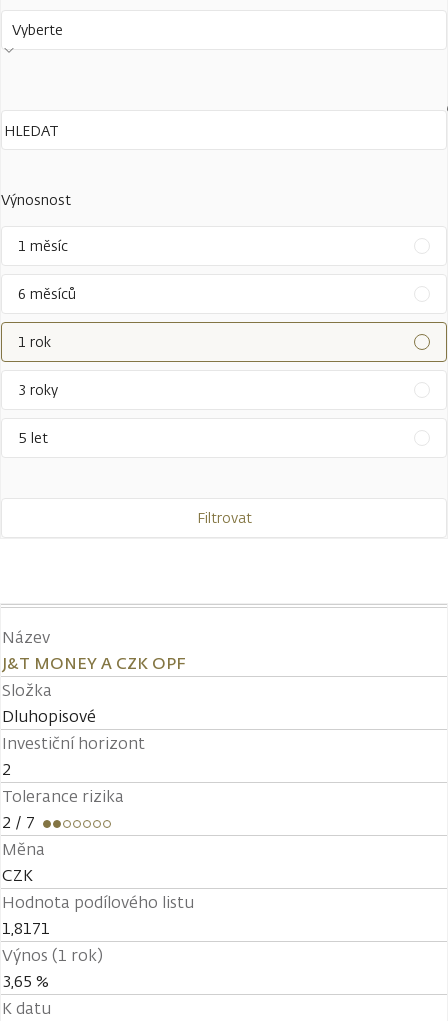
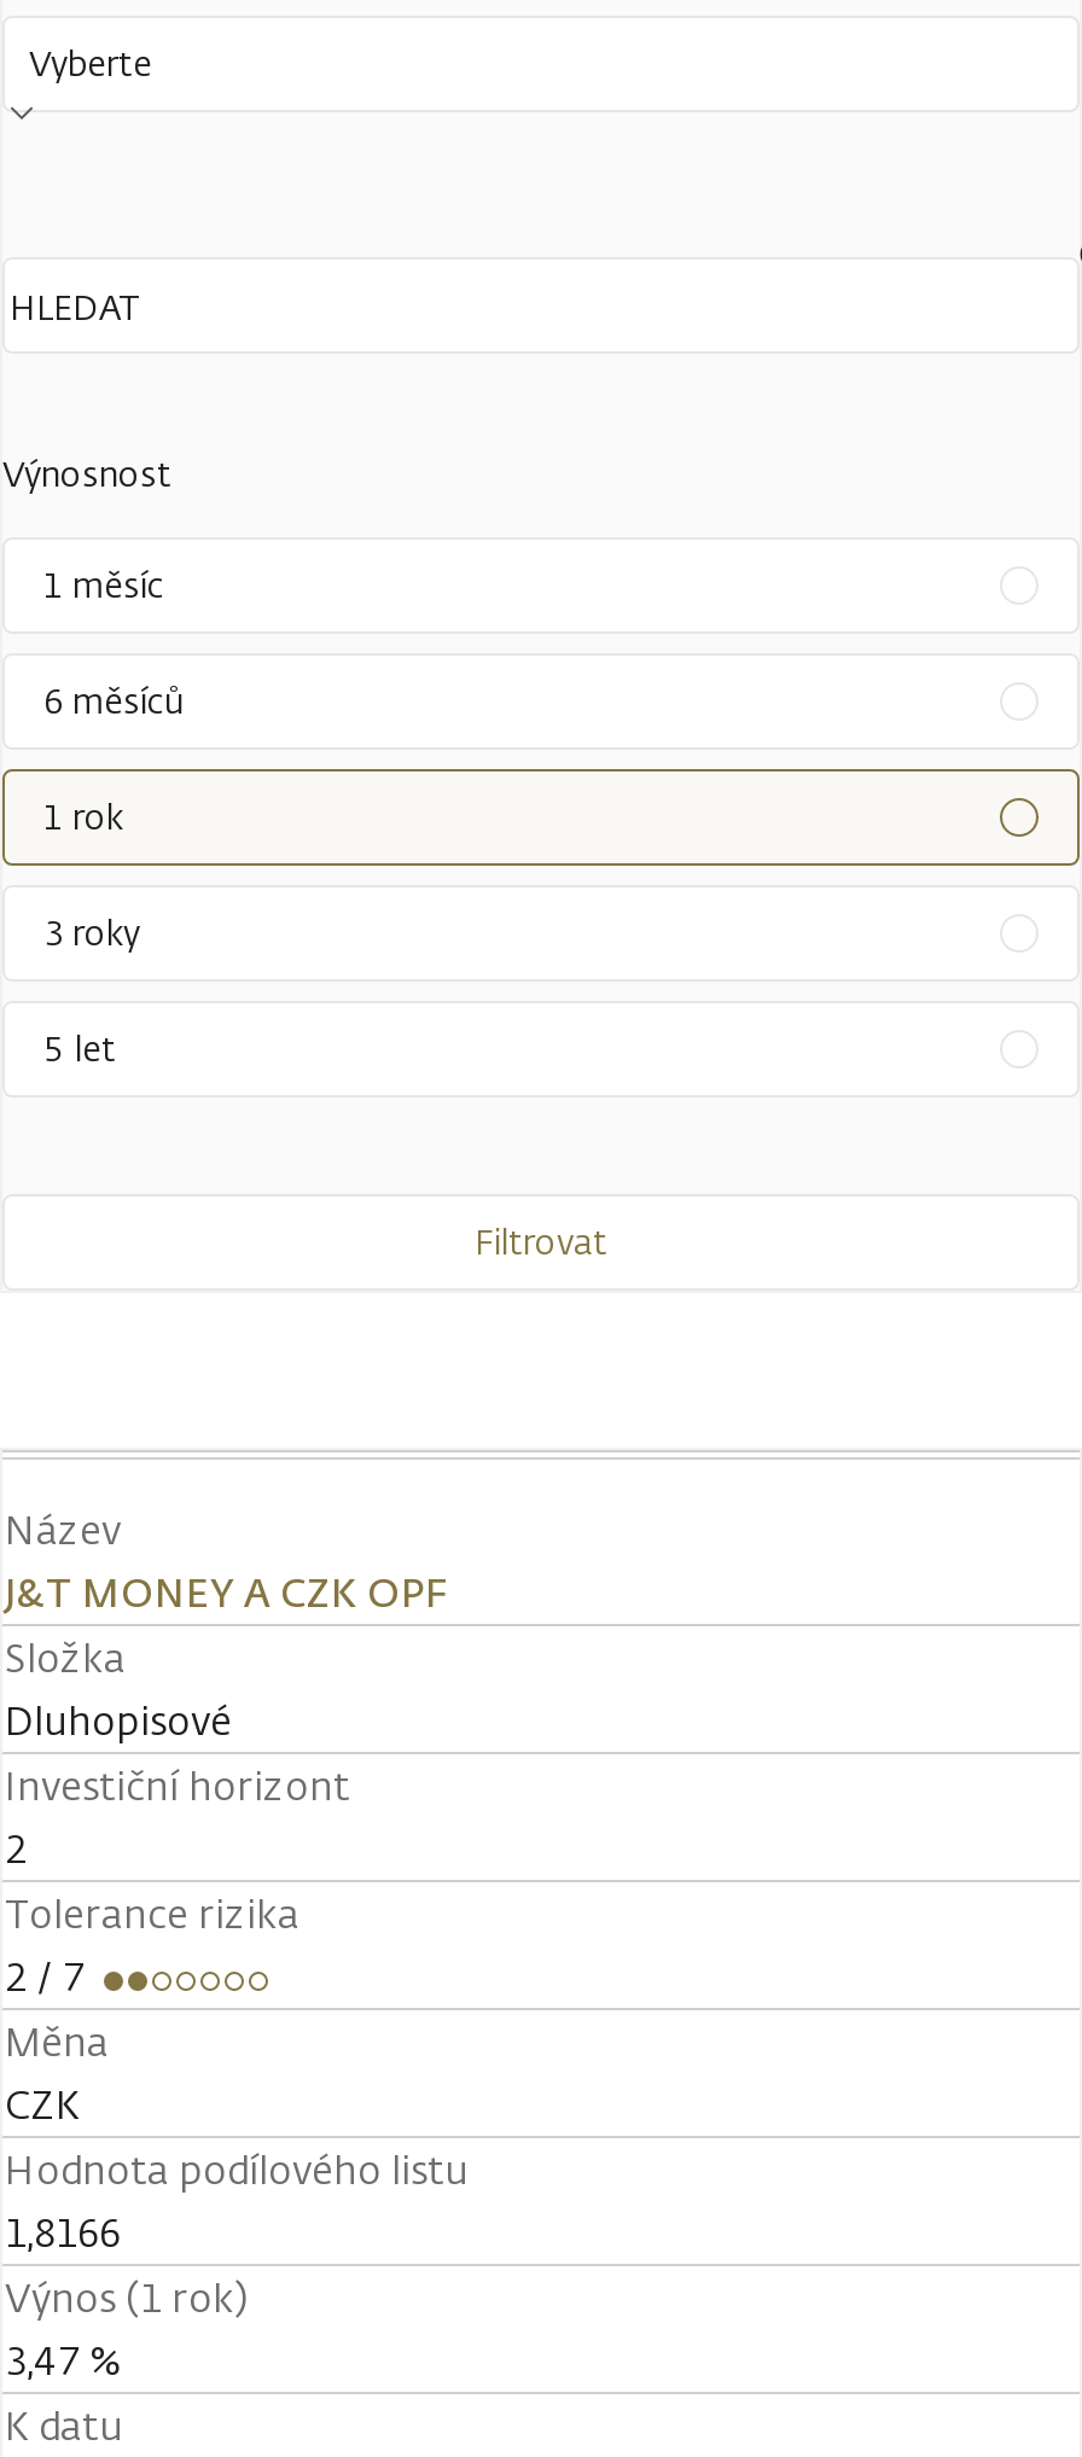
- 1,8171
+ 1,8166

- 3,65 %
+ 3,47 %
